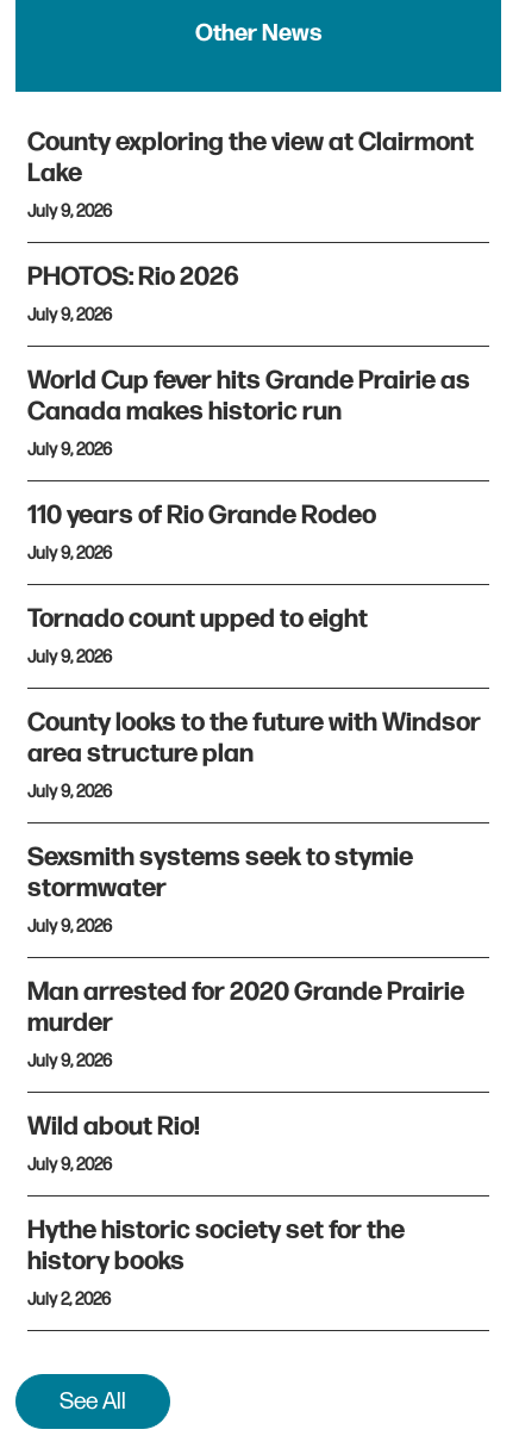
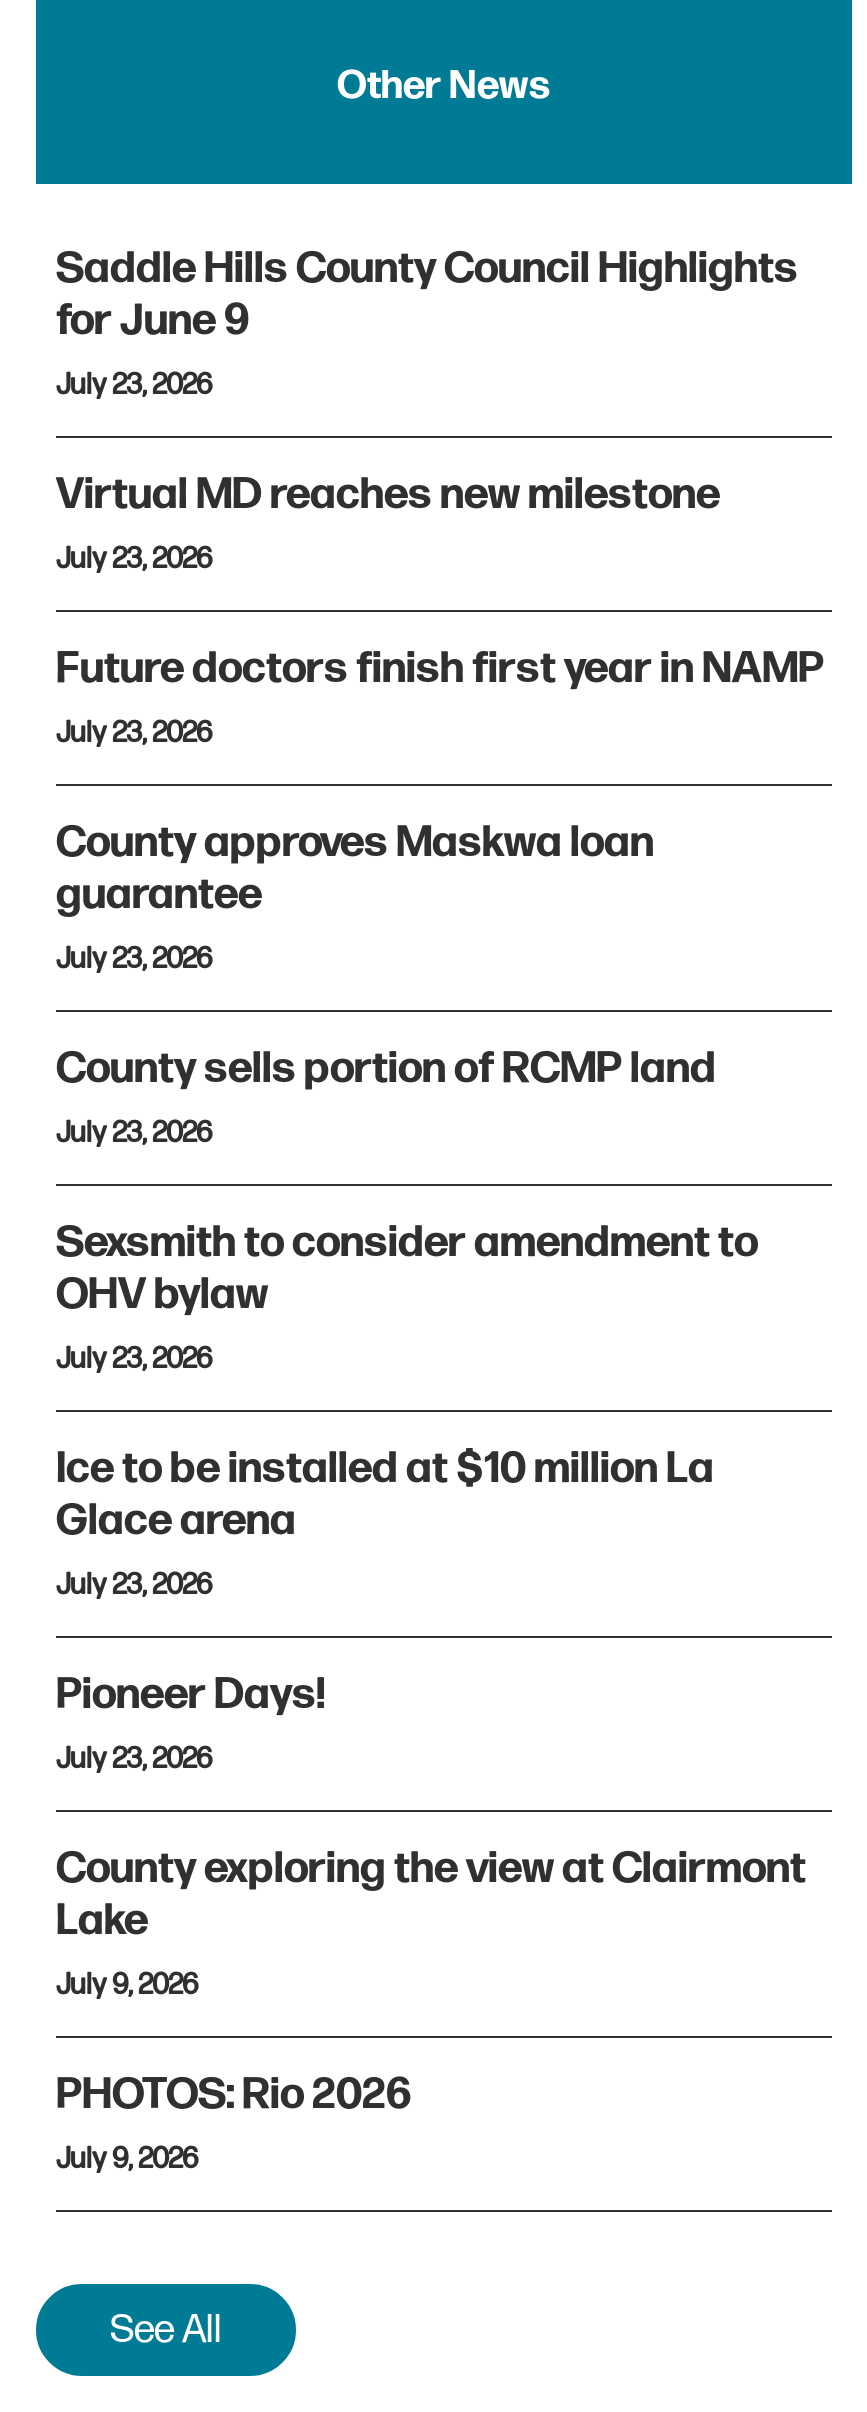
+ Saddle Hills County Council Highlights
+ for June 9
+ July 23, 2026
+ Virtual MD reaches new milestone
+ July 23, 2026
+ Future doctors finish first year in NAMP
+ July 23, 2026
+ County approves Maskwa loan
+ guarantee
+ July 23, 2026
+ County sells portion of RCMP land
+ July 23, 2026
+ Sexsmith to consider amendment to
+ OHV bylaw
+ July 23, 2026
+ Ice to be installed at $10 million La
+ Glace arena
+ July 23, 2026
+ Pioneer Days!
+ July 23, 2026

moved down: County exploring the view at Clairmont | Lake | July 9, 2026 | PHOTOS: Rio 2026 | July 9, 2026

- World Cup fever hits Grande Prairie as
- Canada makes historic run
- July 9, 2026
- 110 years of Rio Grande Rodeo
- July 9, 2026
- Tornado count upped to eight
- July 9, 2026
- County looks to the future with Windsor
- area structure plan
- July 9, 2026
- Sexsmith systems seek to stymie
- stormwater
- July 9, 2026
- Man arrested for 2020 Grande Prairie
- murder
- July 9, 2026
- Wild about Rio!
- July 9, 2026
- Hythe historic society set for the
- history books
- July 2, 2026
